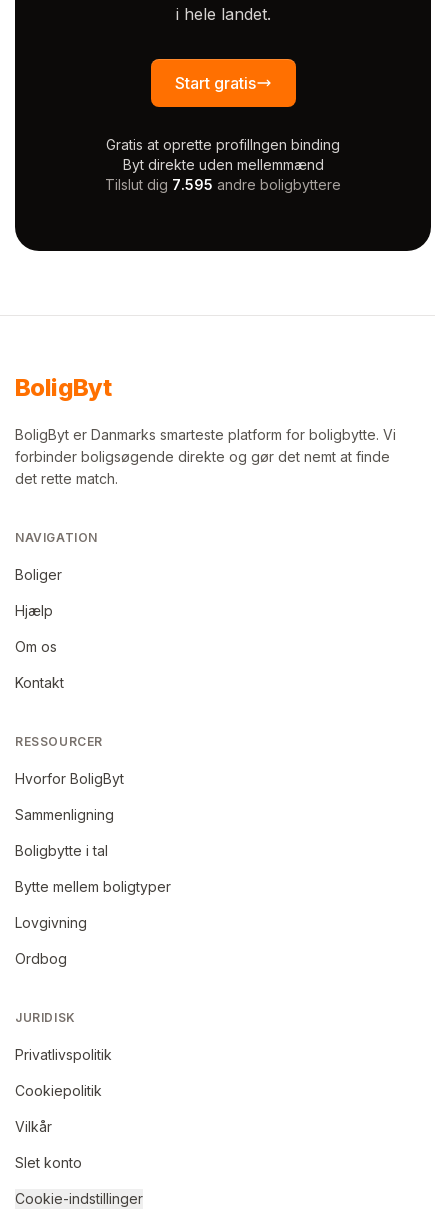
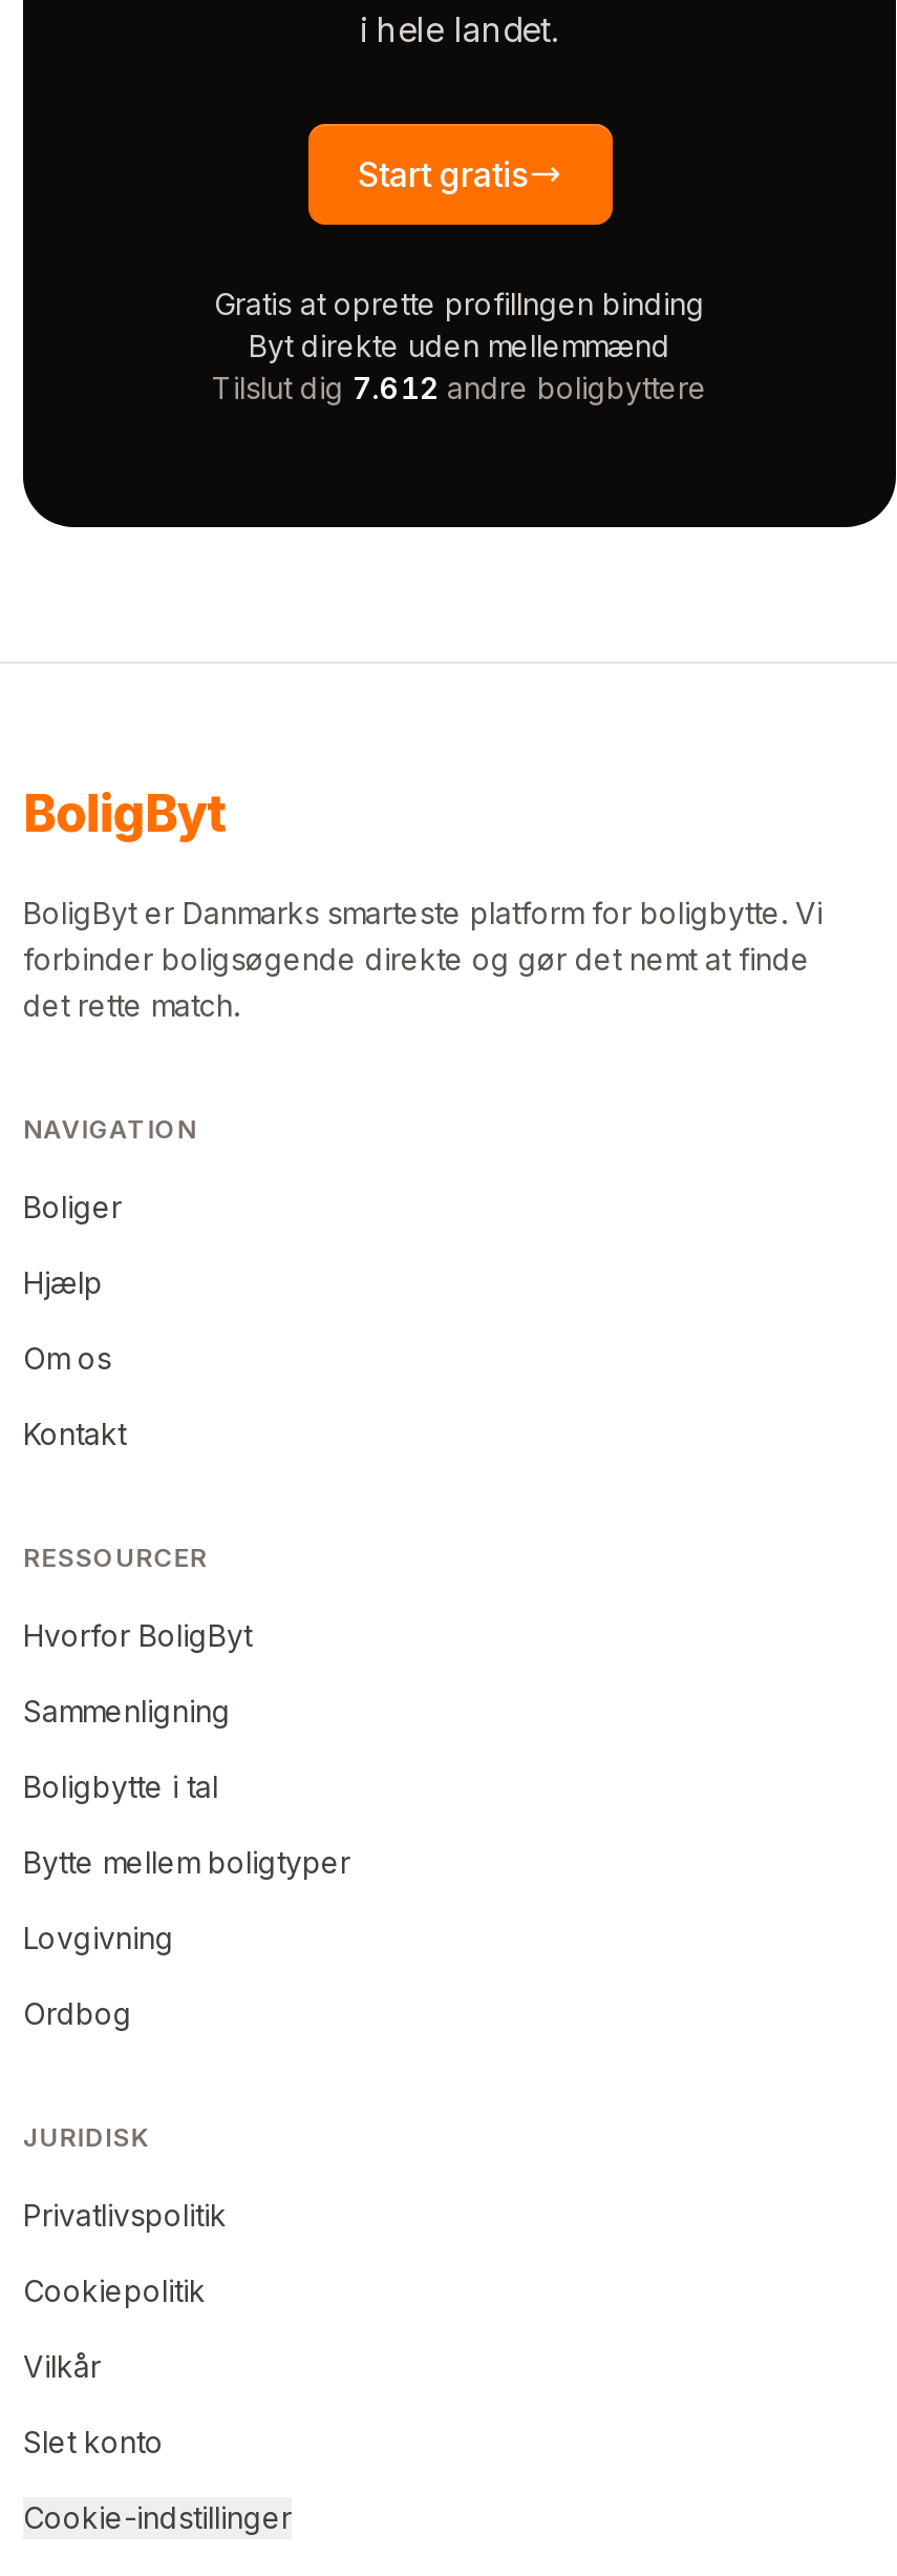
- Tilslut dig 7.595 andre boligbyttere
+ Tilslut dig 7.612 andre boligbyttere
